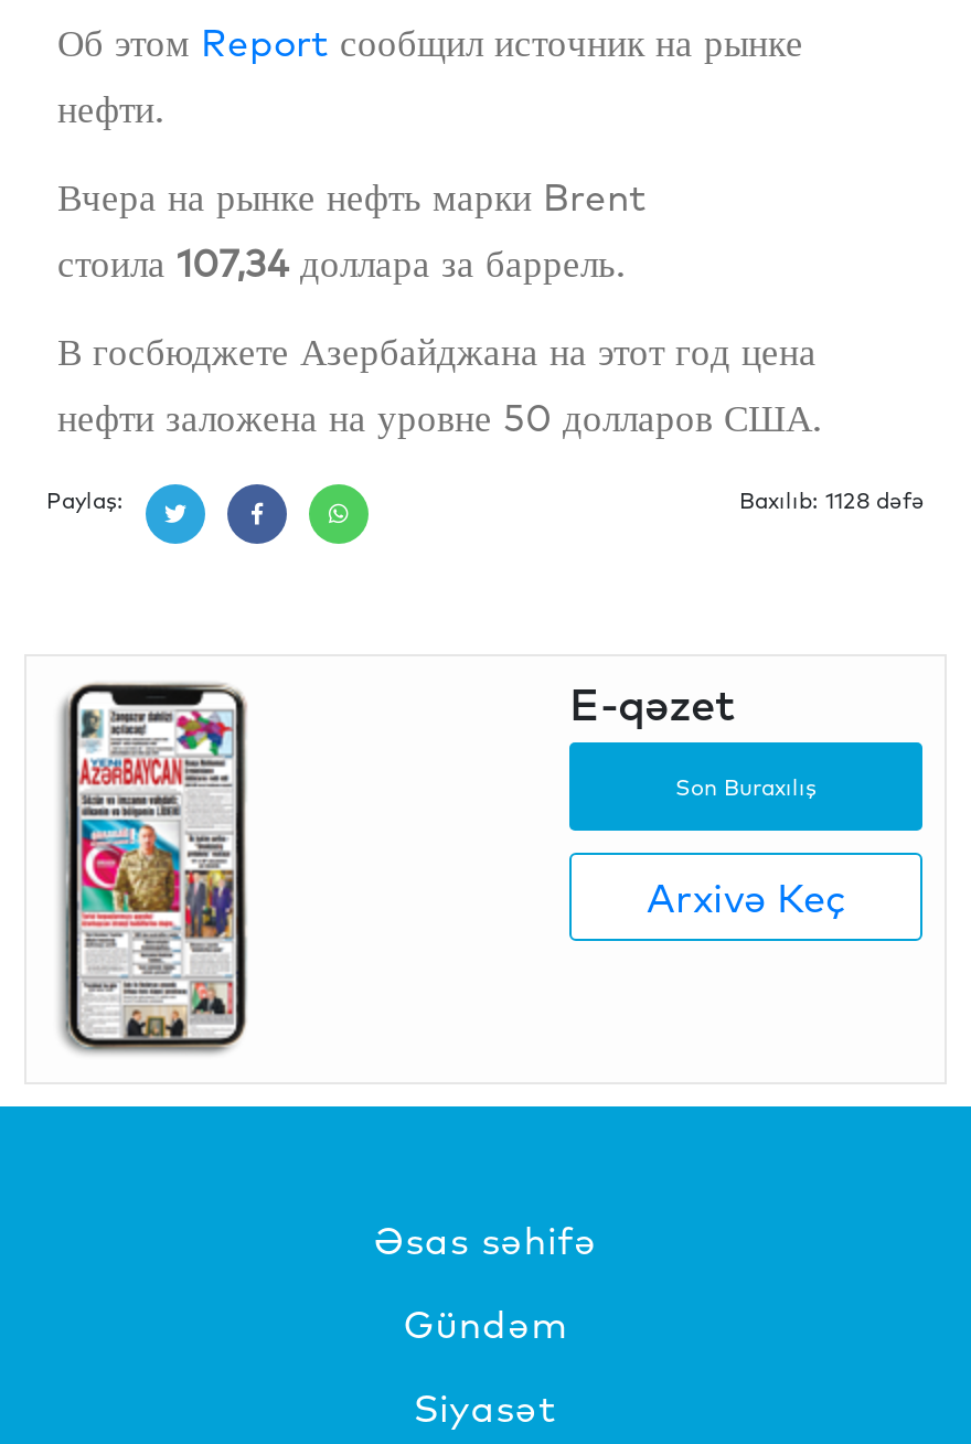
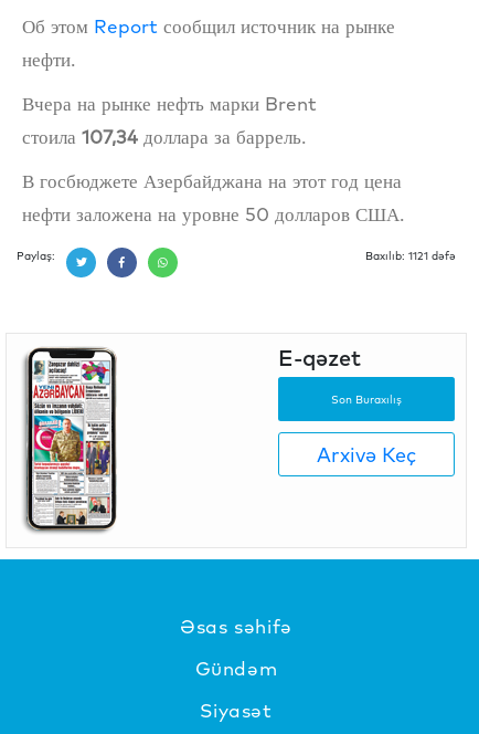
- Baxılıb: 1128 dəfə
+ Baxılıb: 1121 dəfə
